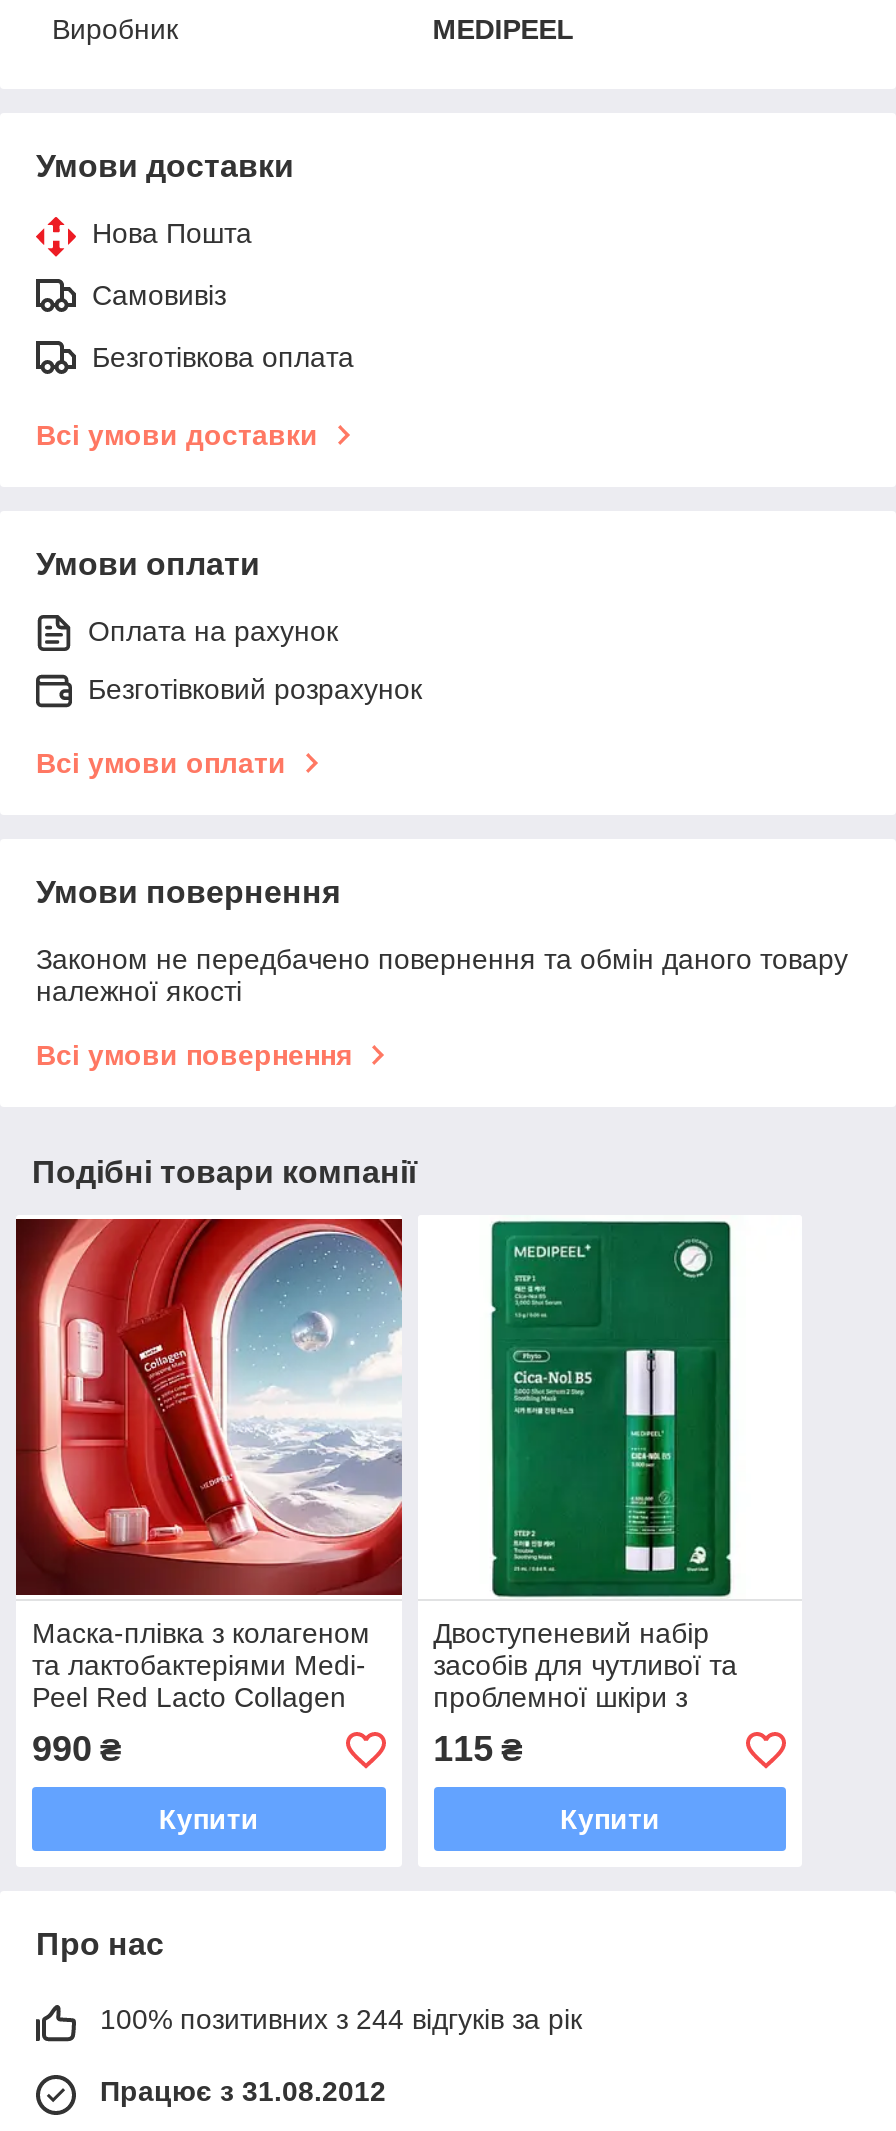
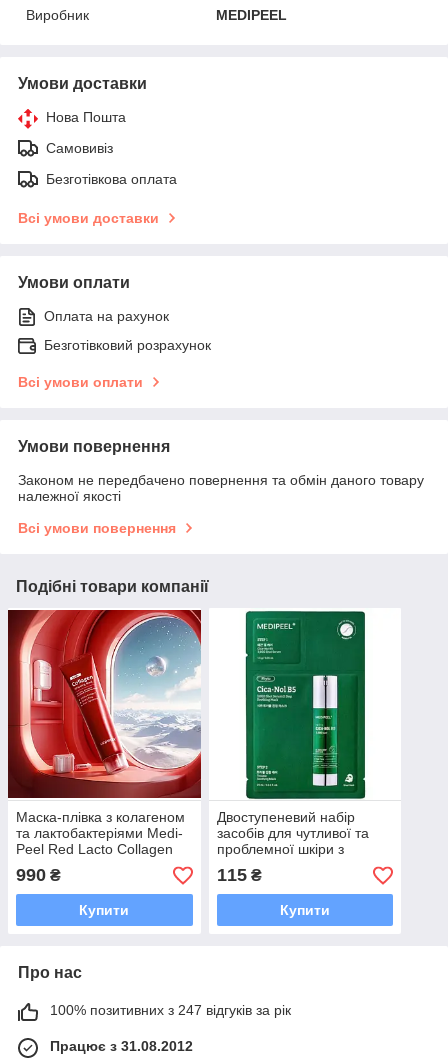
- 100% позитивних з 244 відгуків за рік
+ 100% позитивних з 247 відгуків за рік
